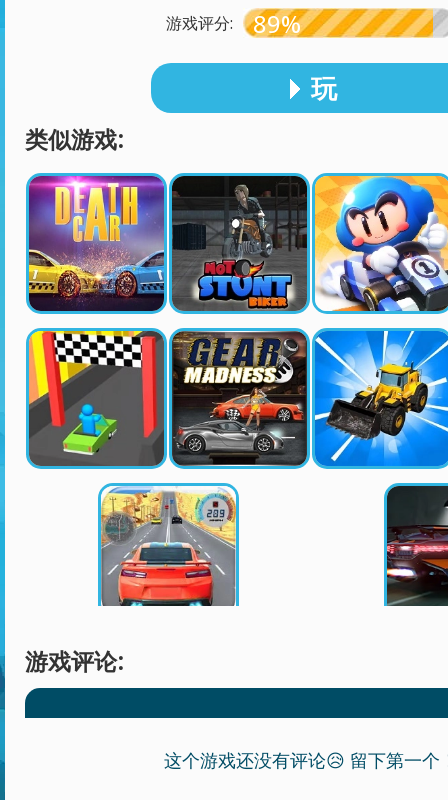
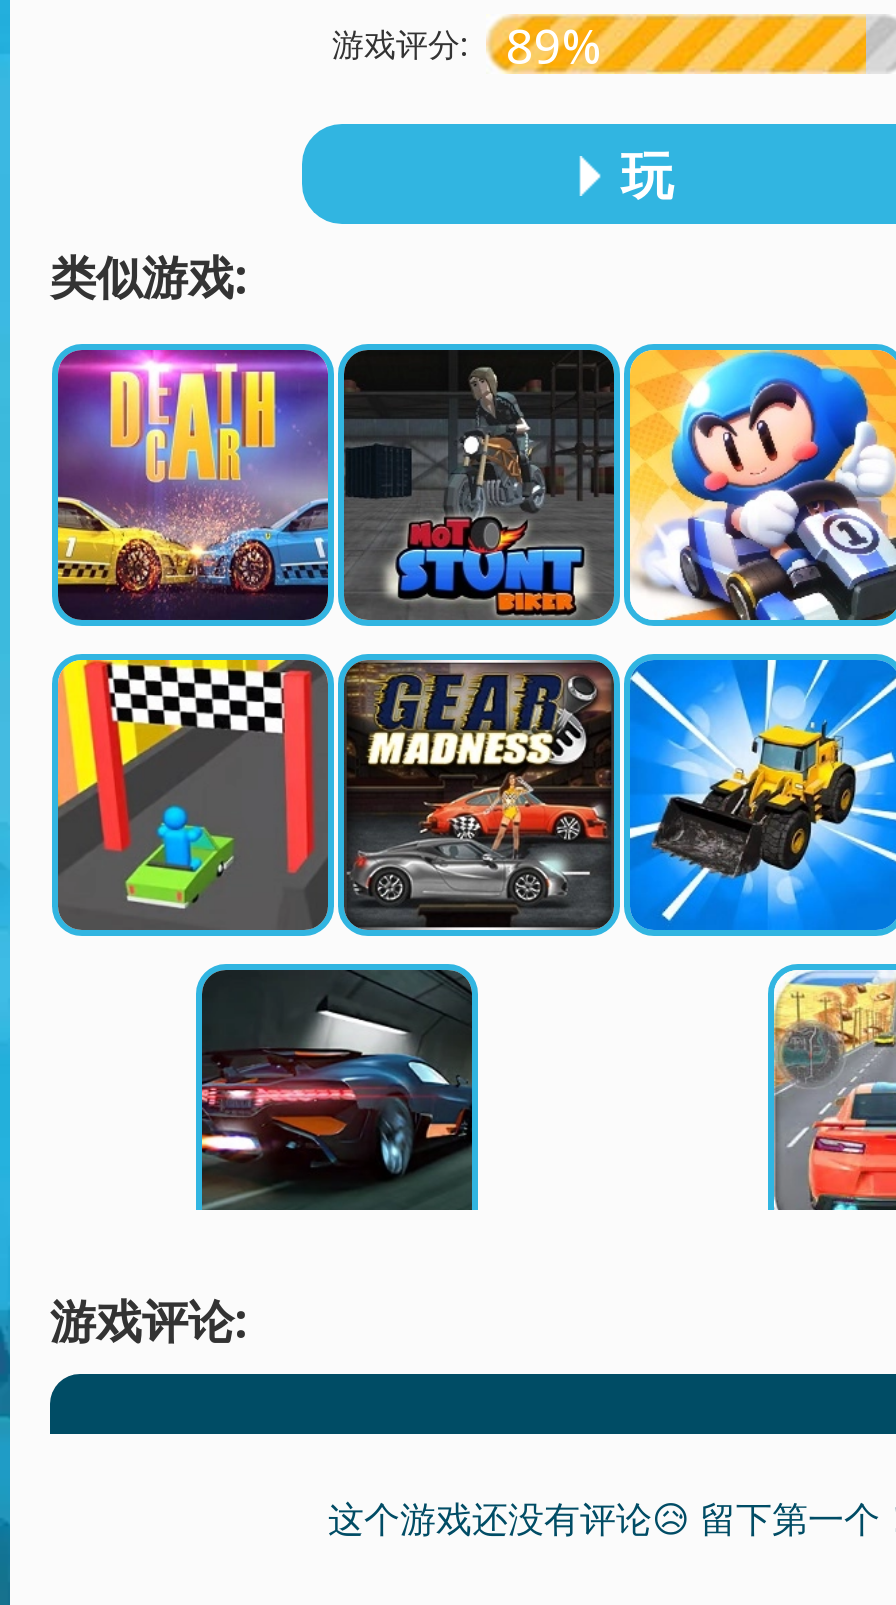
- [image]
+ [image]

- [image]
+ [image]
